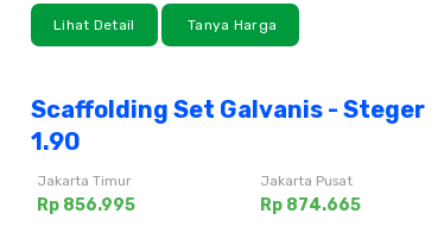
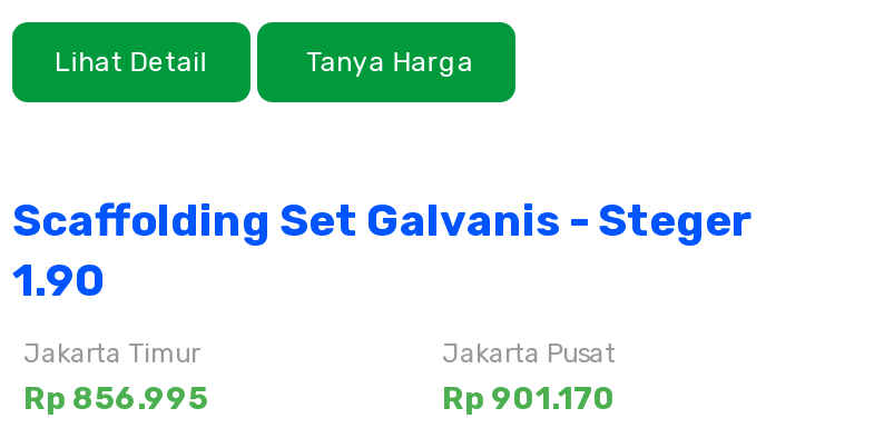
- Rp 874.665
+ Rp 901.170
